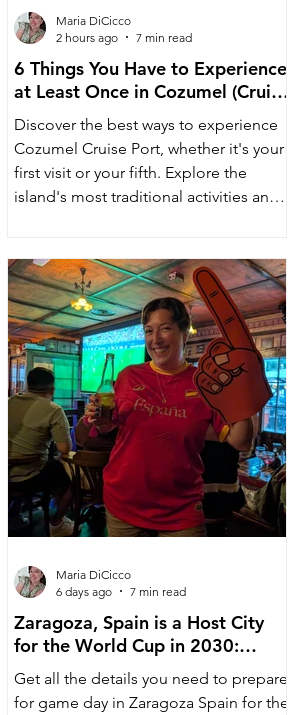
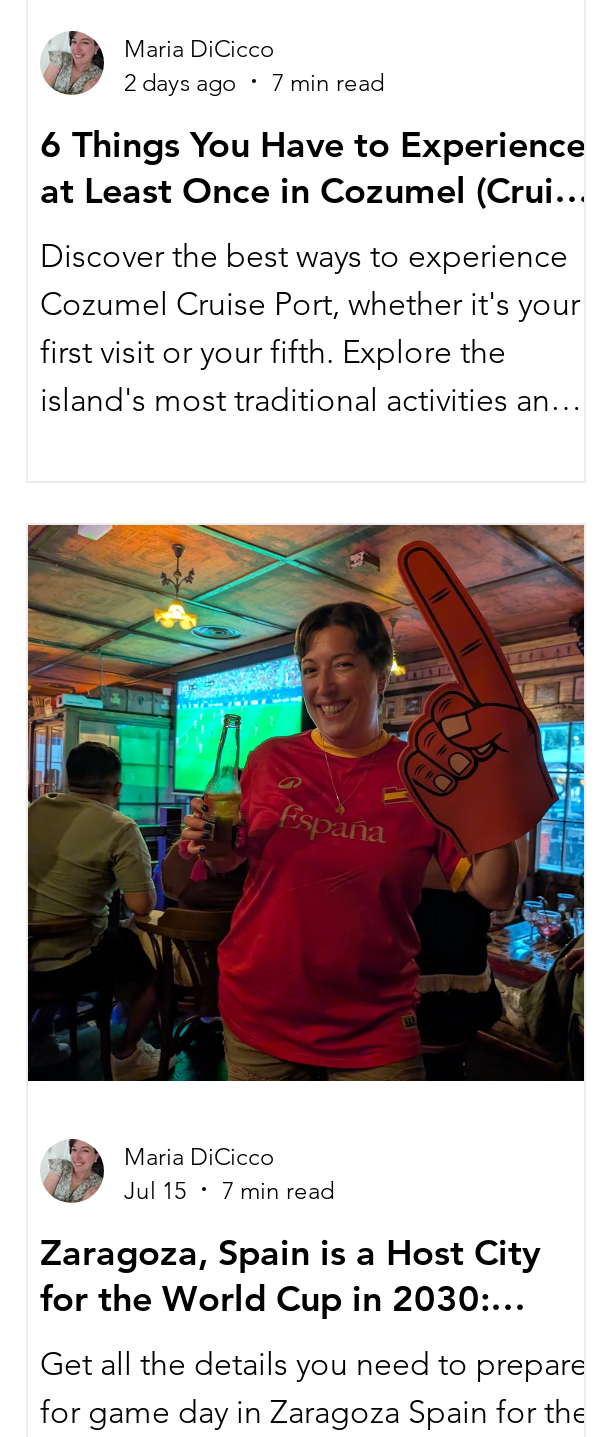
- 2 hours ago 7 min read
+ 2 days ago 7 min read

- 6 days ago 7 min read
+ Jul 15 7 min read
